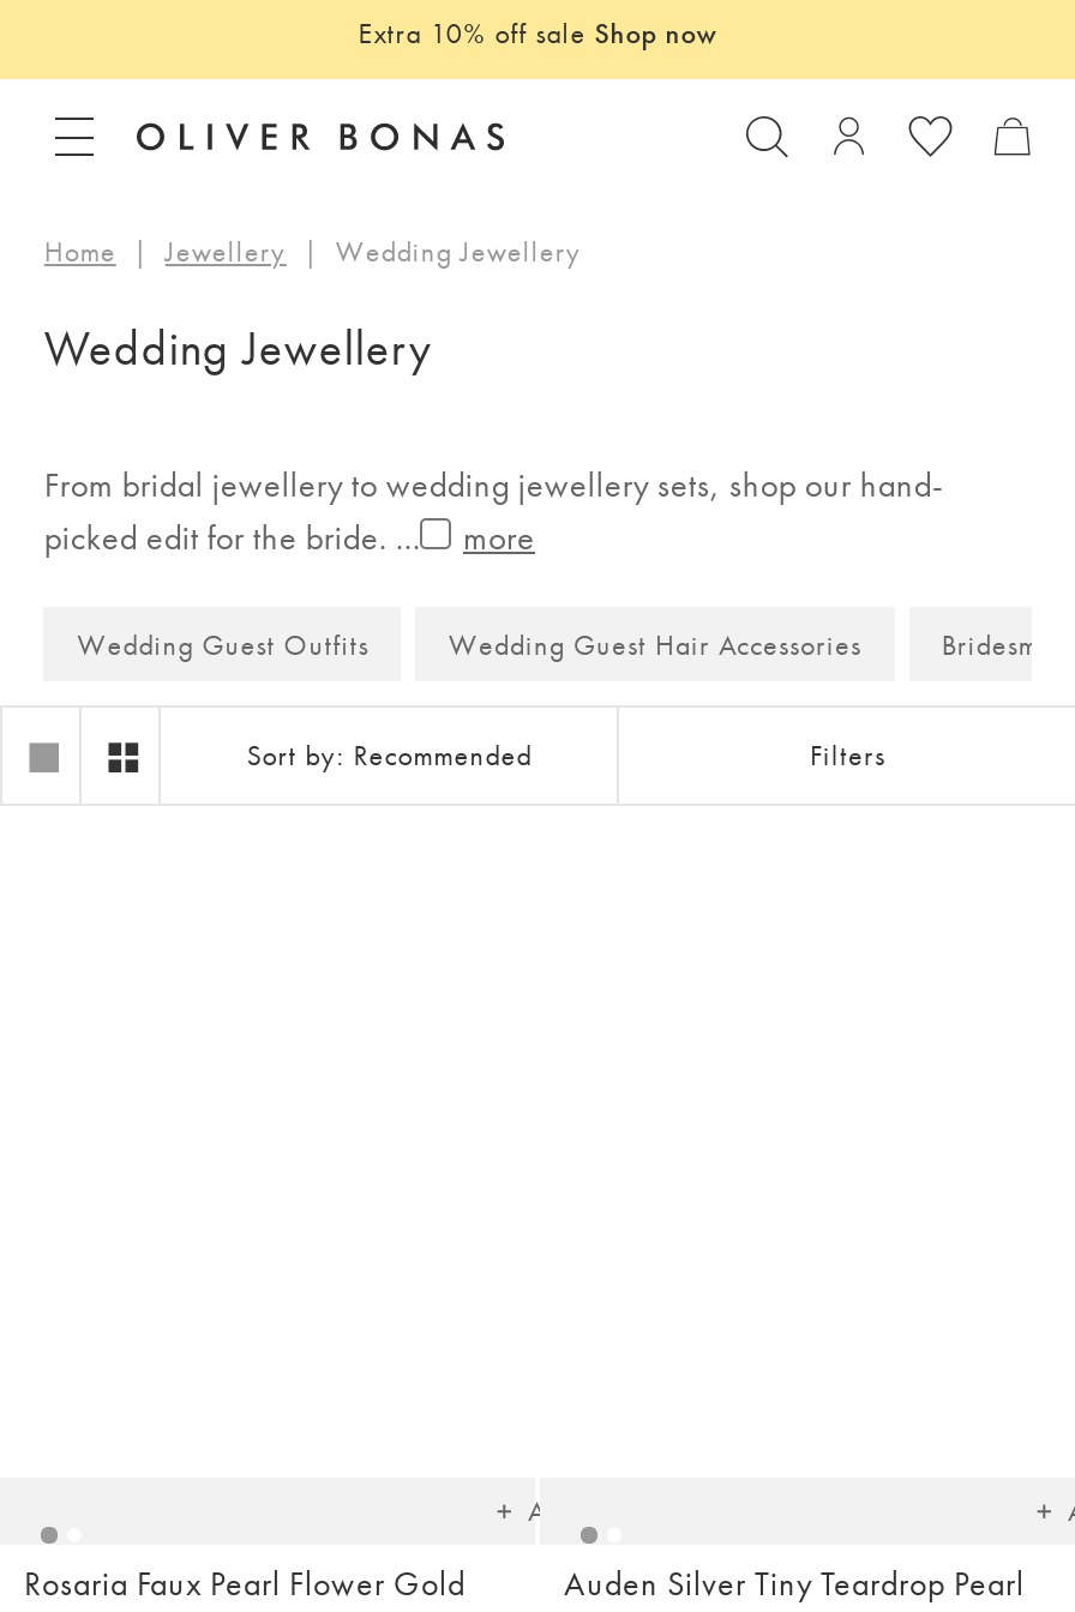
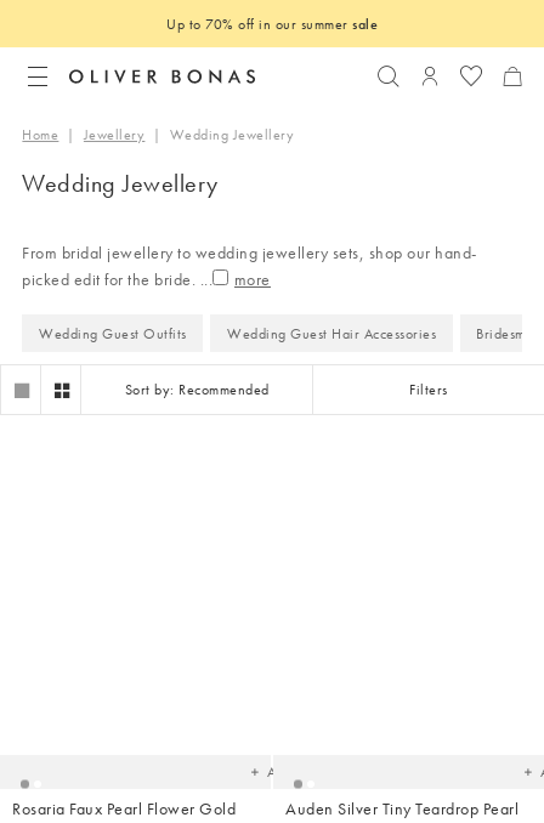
- Extra 10% off sale Shop now
+ Up to 70% off in our summer sale
